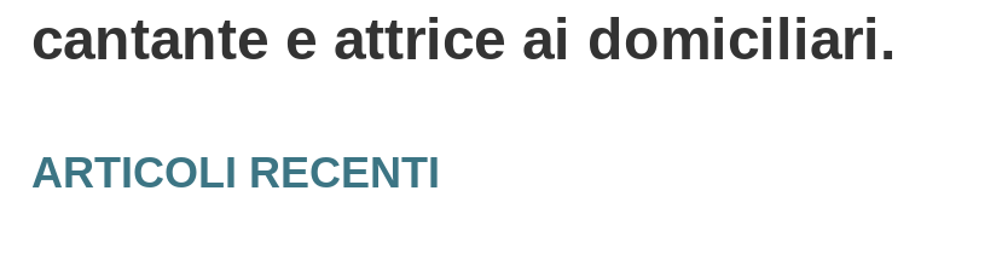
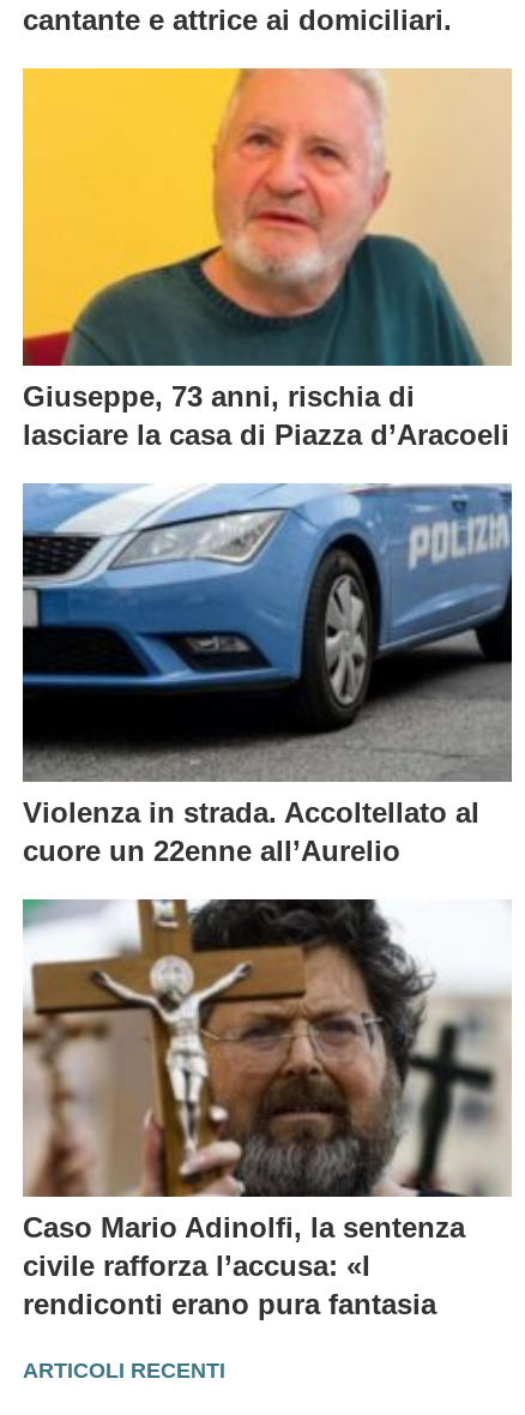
+ [image]
+ Giuseppe, 73 anni, rischia di
+ lasciare la casa di Piazza d’Aracoeli

+ [image]
+ Violenza in strada. Accoltellato al
+ cuore un 22enne all’Aurelio

+ [image]
+ Caso Mario Adinolfi, la sentenza
+ civile rafforza l’accusa: «I
+ rendiconti erano pura fantasia
